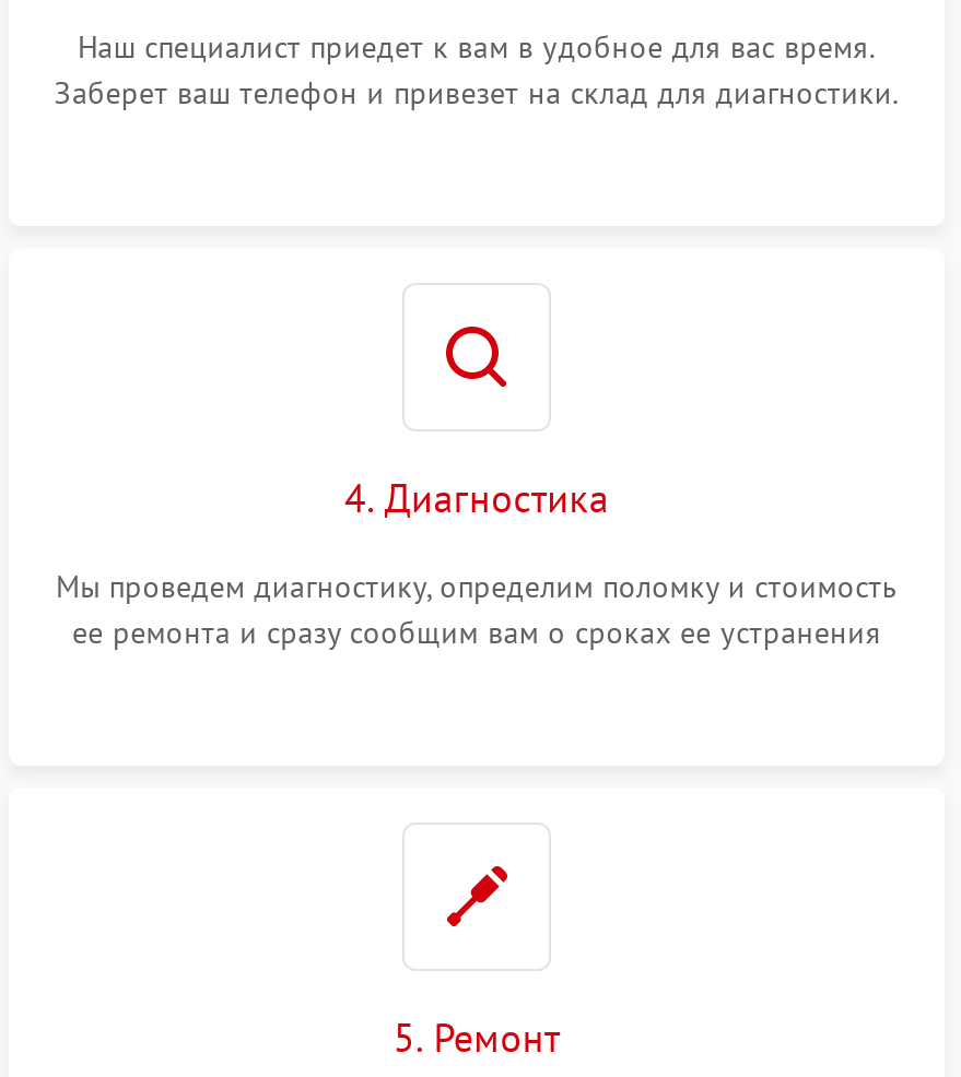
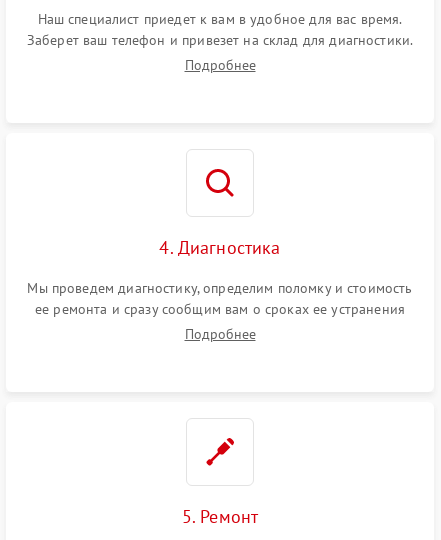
+ Подробнее

+ Подробнее
